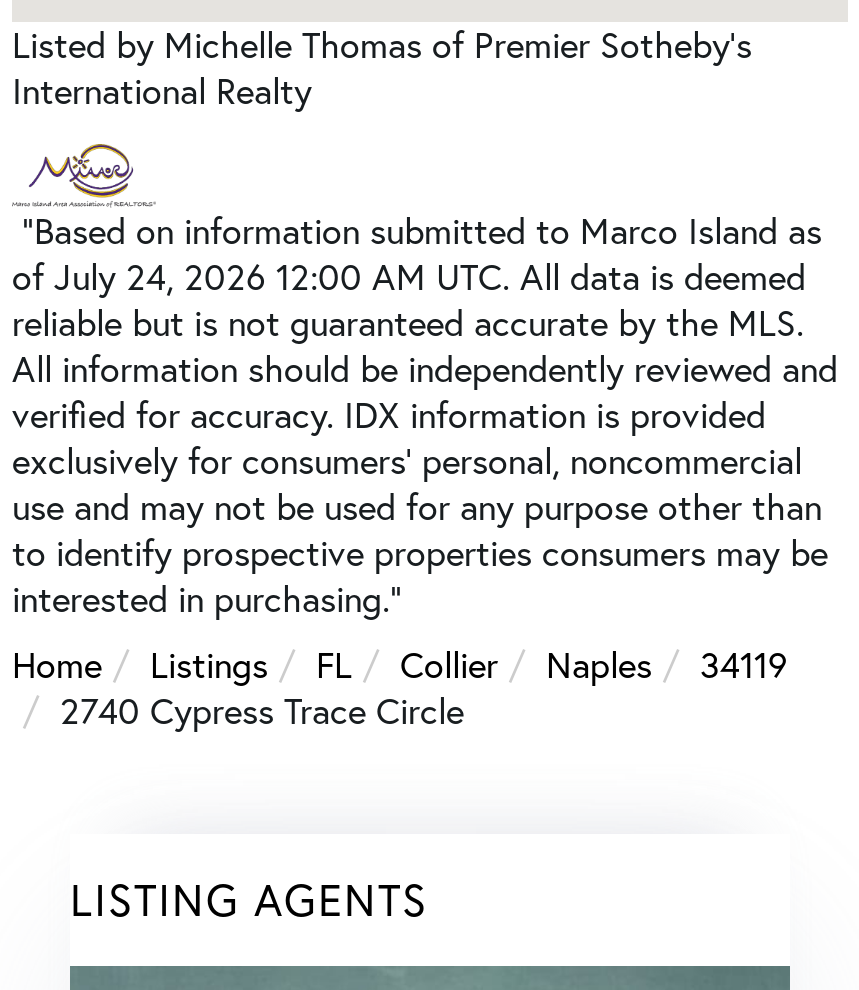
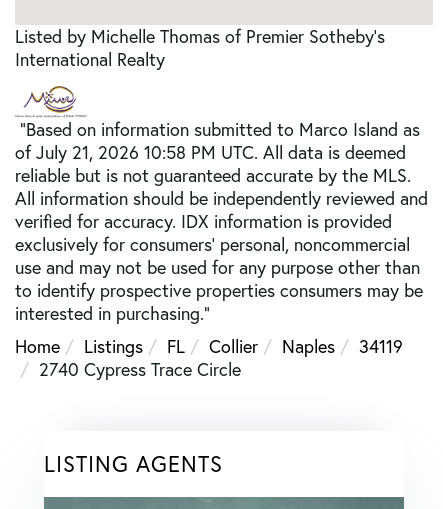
- of July 24, 2026 12:00 AM UTC. All data is deemed
+ of July 21, 2026 10:58 PM UTC. All data is deemed
